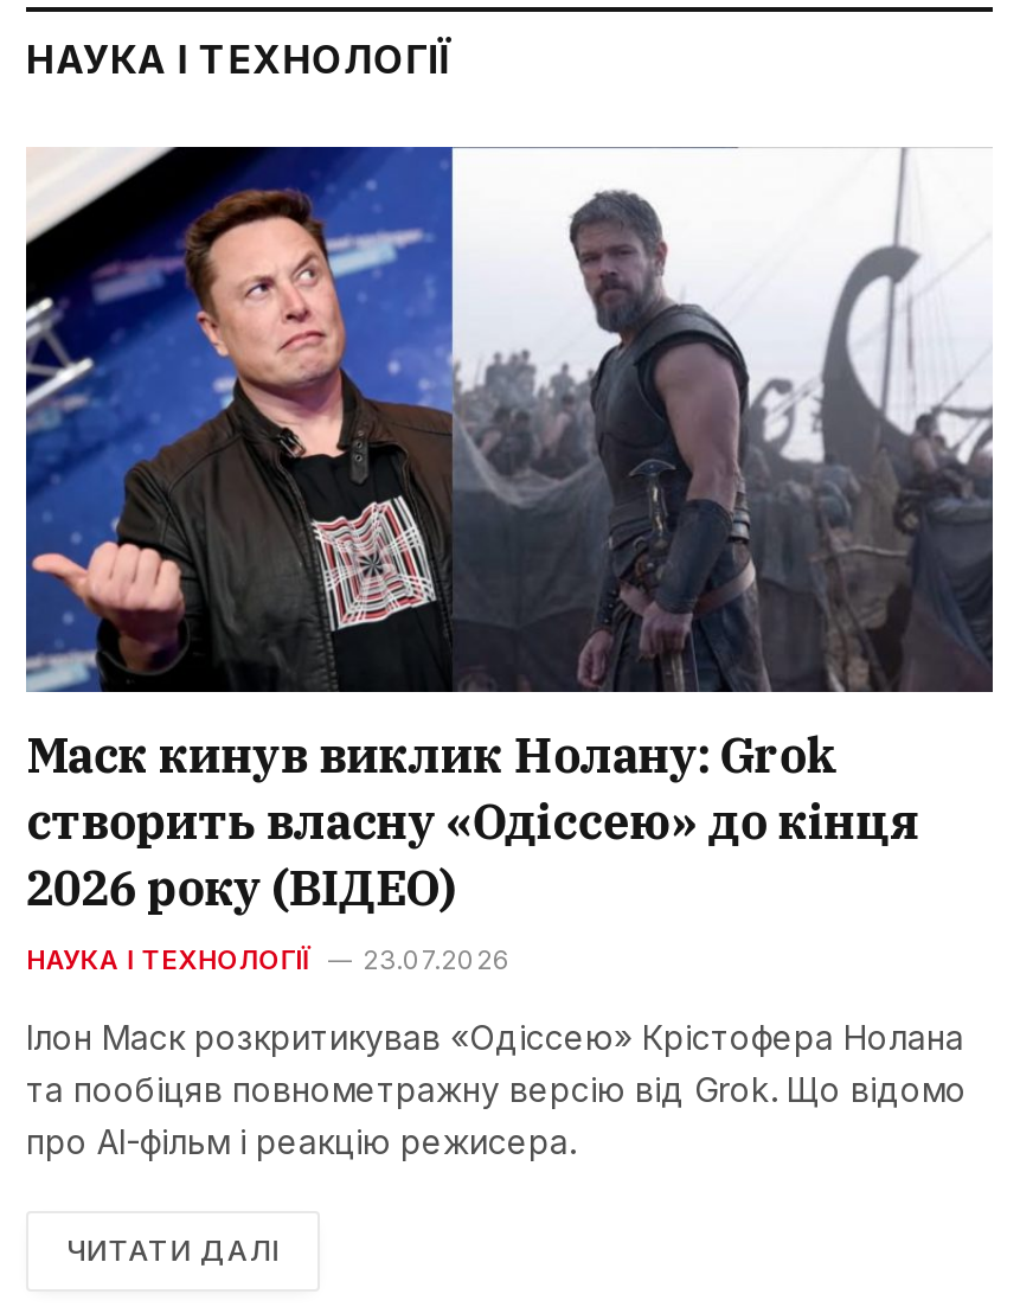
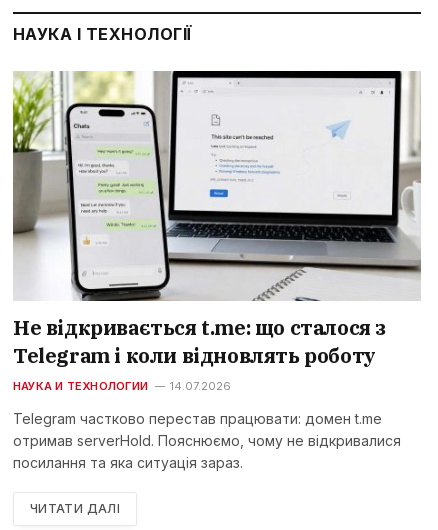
- [image]
- Маск кинув виклик Нолану: Grok
- створить власну «Одіссею» до кінця
- 2026 року (ВІДЕО)
- НАУКА І ТЕХНОЛОГІЇ
- 23.07.2026
+ [image]
+ Не відкривається t.me: що сталося з
+ Telegram і коли відновлять роботу
+ НАУКА И ТЕХНОЛОГИИ
+ 14.07.2026

- Ілон Маск розкритикував «Одіссею» Крістофера Нолана
- та пообіцяв повнометражну версію від Grok. Що відомо
- про AI-фільм і реакцію режисера.
+ Telegram частково перестав працювати: домен t.me
+ отримав serverHold. Пояснюємо, чому не відкривалися
+ посилання та яка ситуація зараз.
